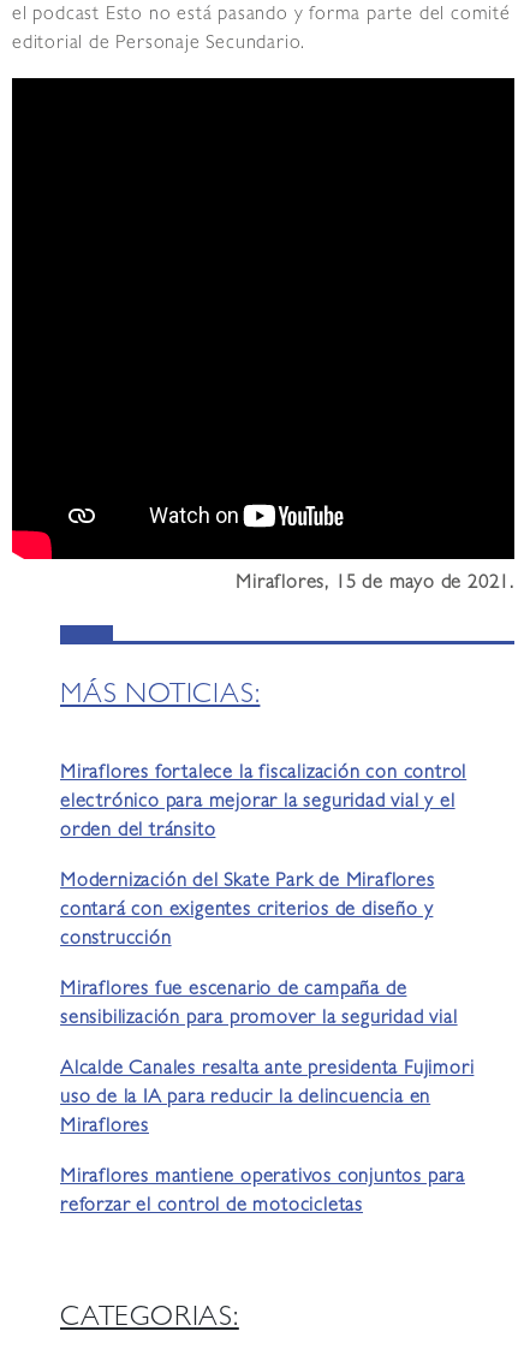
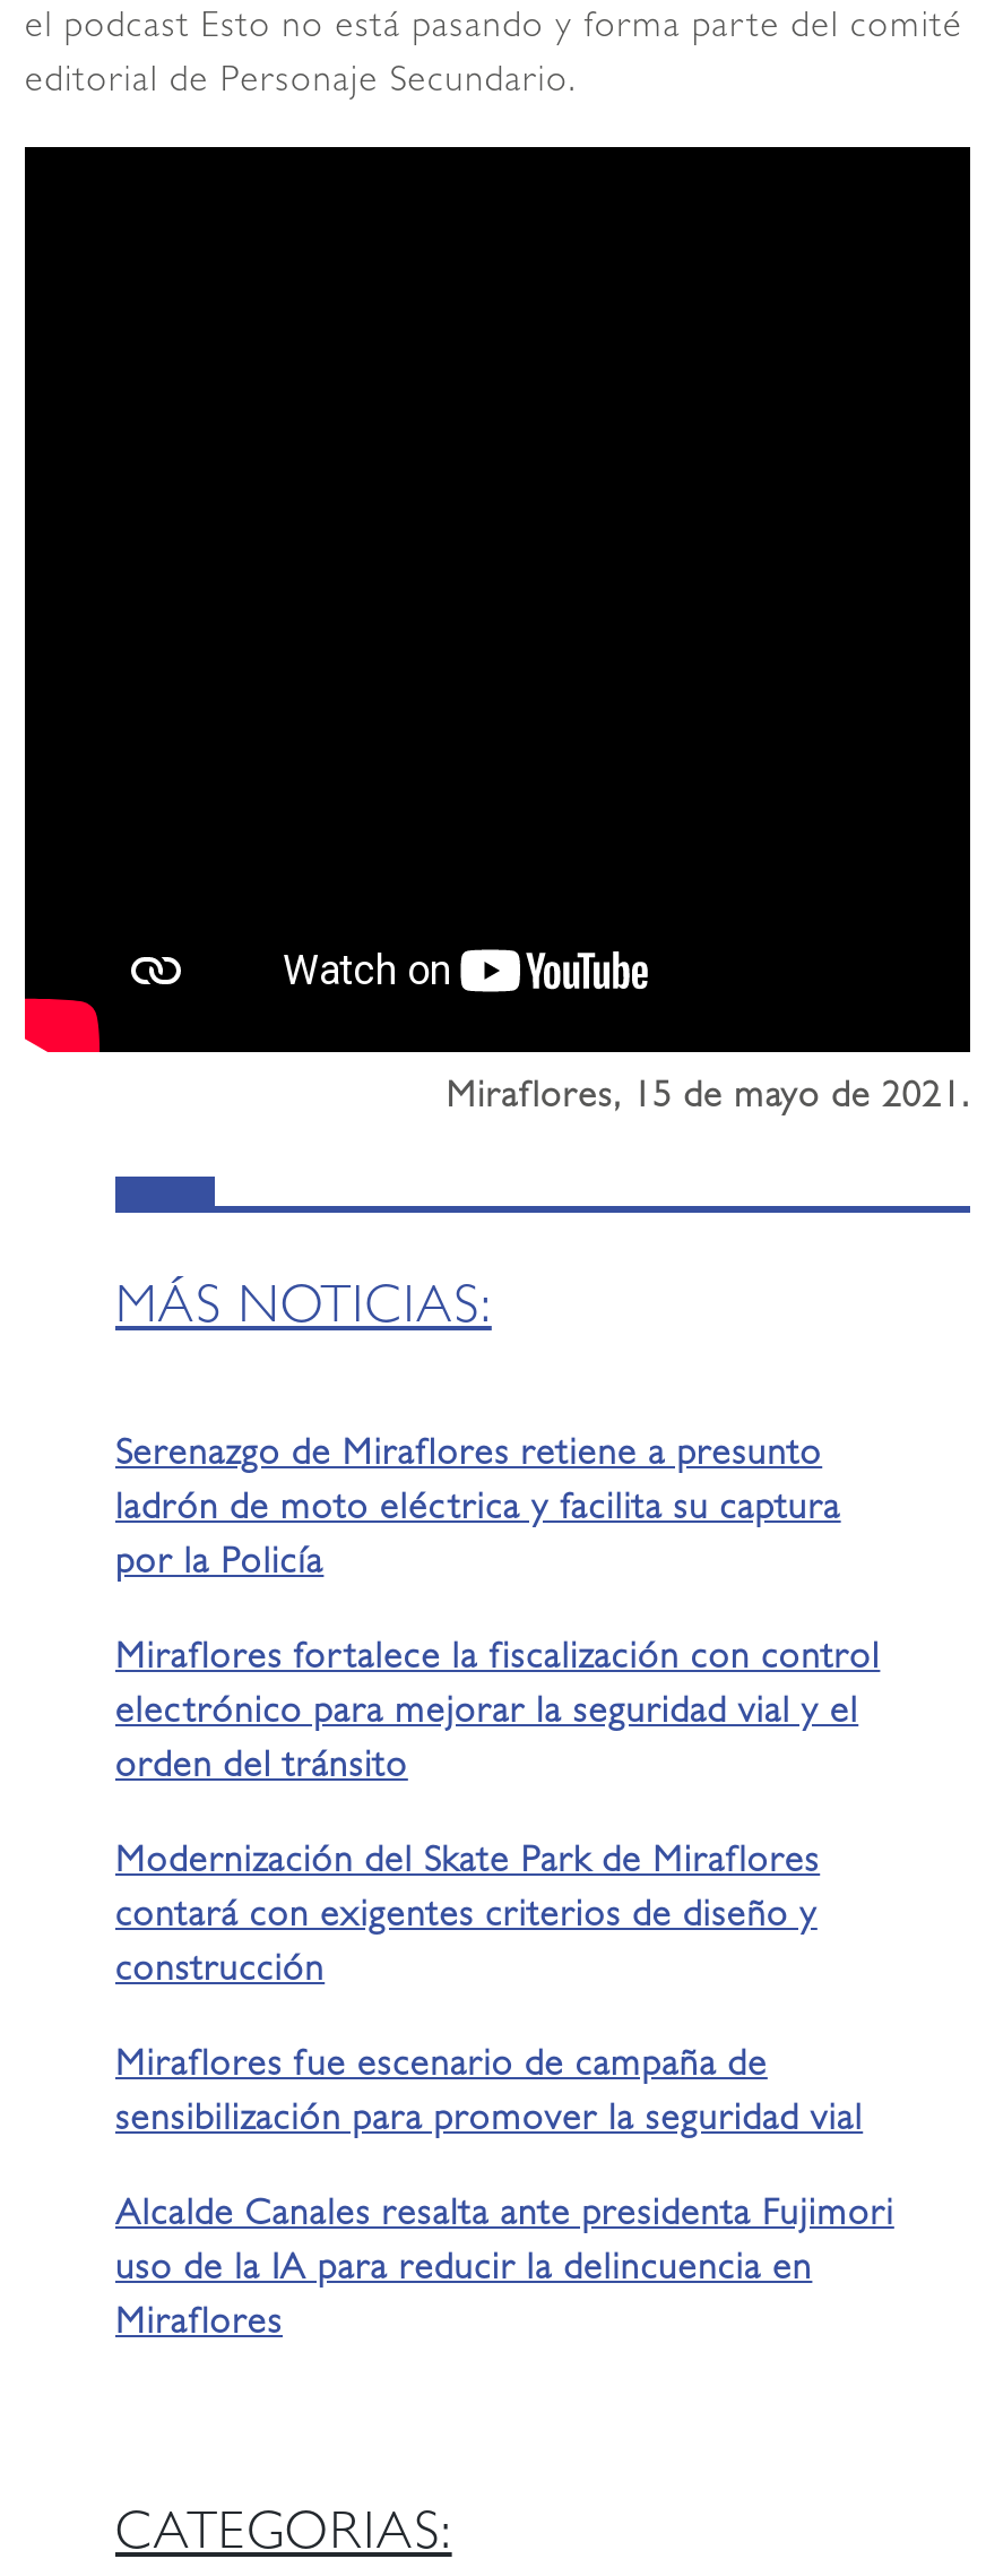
+ Serenazgo de Miraflores retiene a presunto
+ ladrón de moto eléctrica y facilita su captura
+ por la Policía

moved down: Miraflores fortalece la fiscalización con control | electrónico para mejorar la seguridad vial y el | orden del tránsito | ... | uso de la IA para reducir la delincuencia en | Miraflores

- Miraflores mantiene operativos conjuntos para
- reforzar el control de motocicletas
